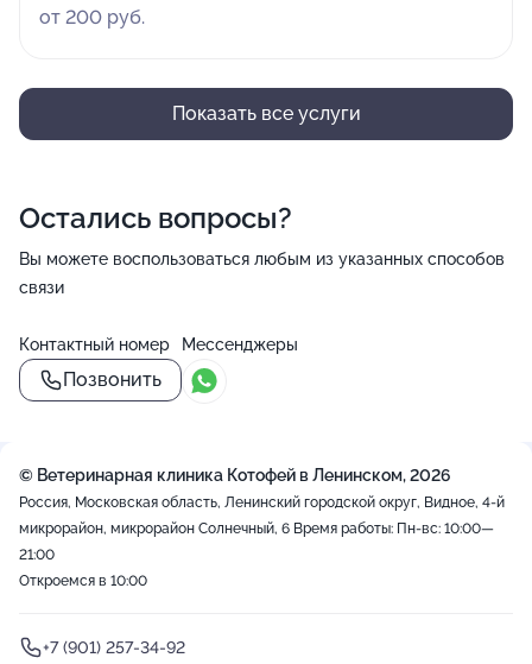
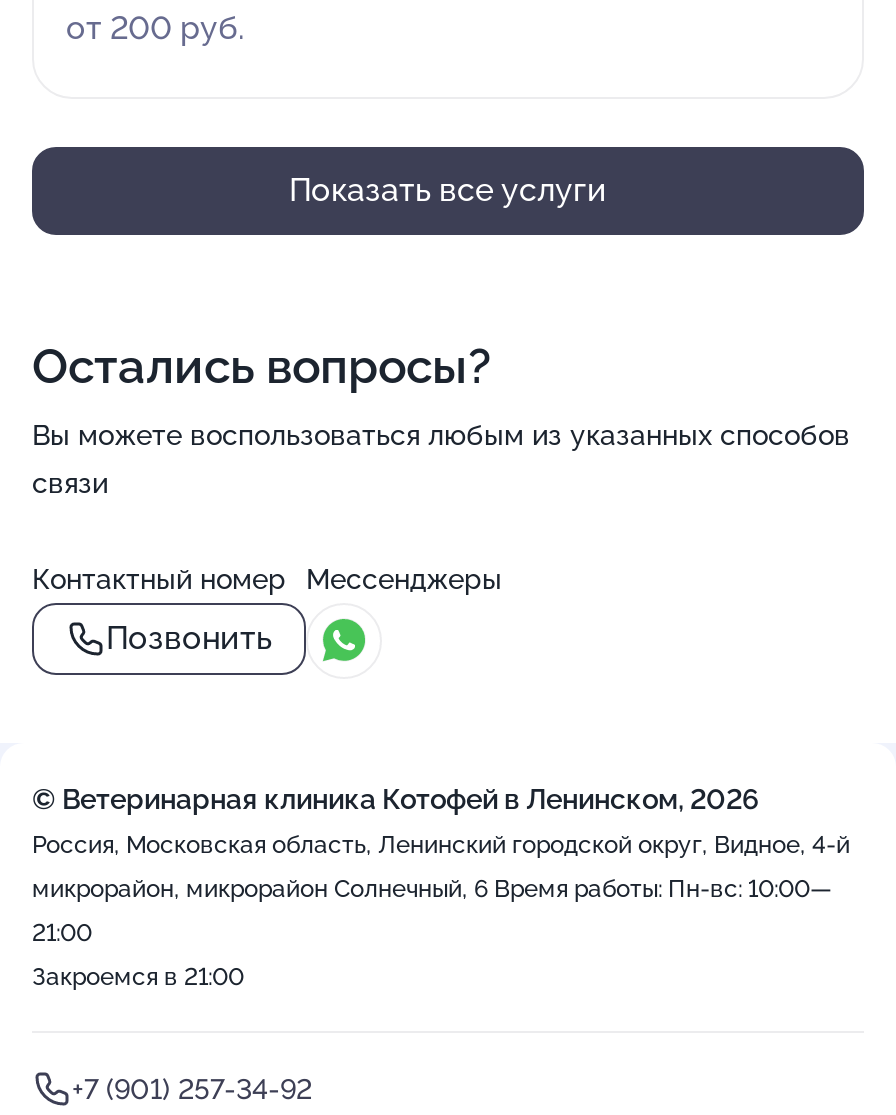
- Откроемся в 10:00
+ Закроемся в 21:00
